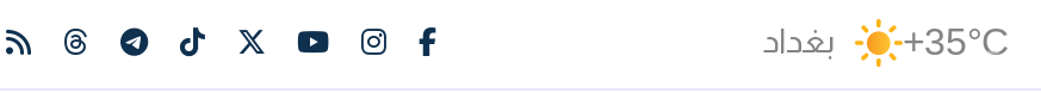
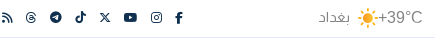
- +35°C بغداد
+ +39°C بغداد
